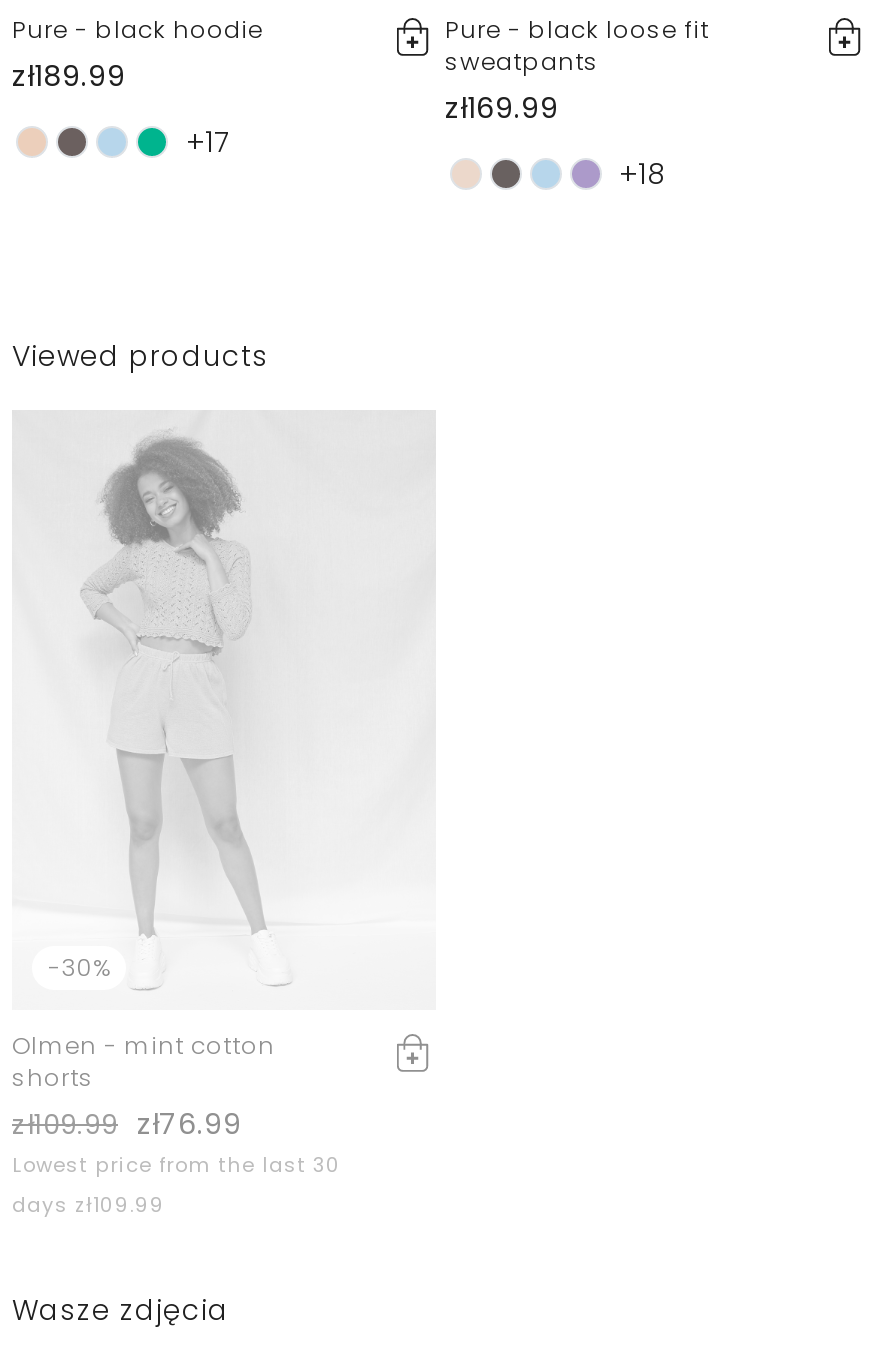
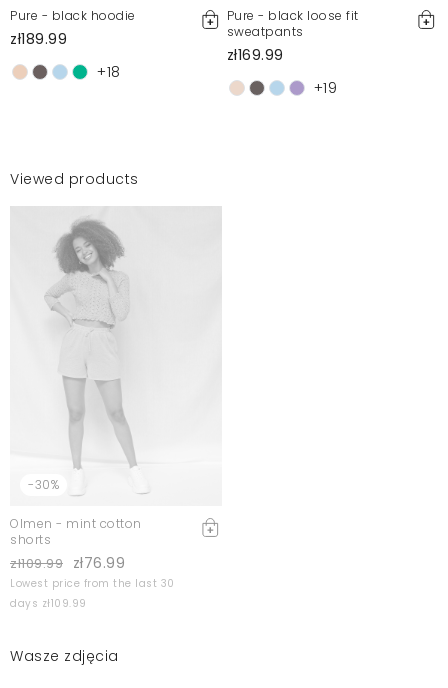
- +17
+ +18

- +18
+ +19
